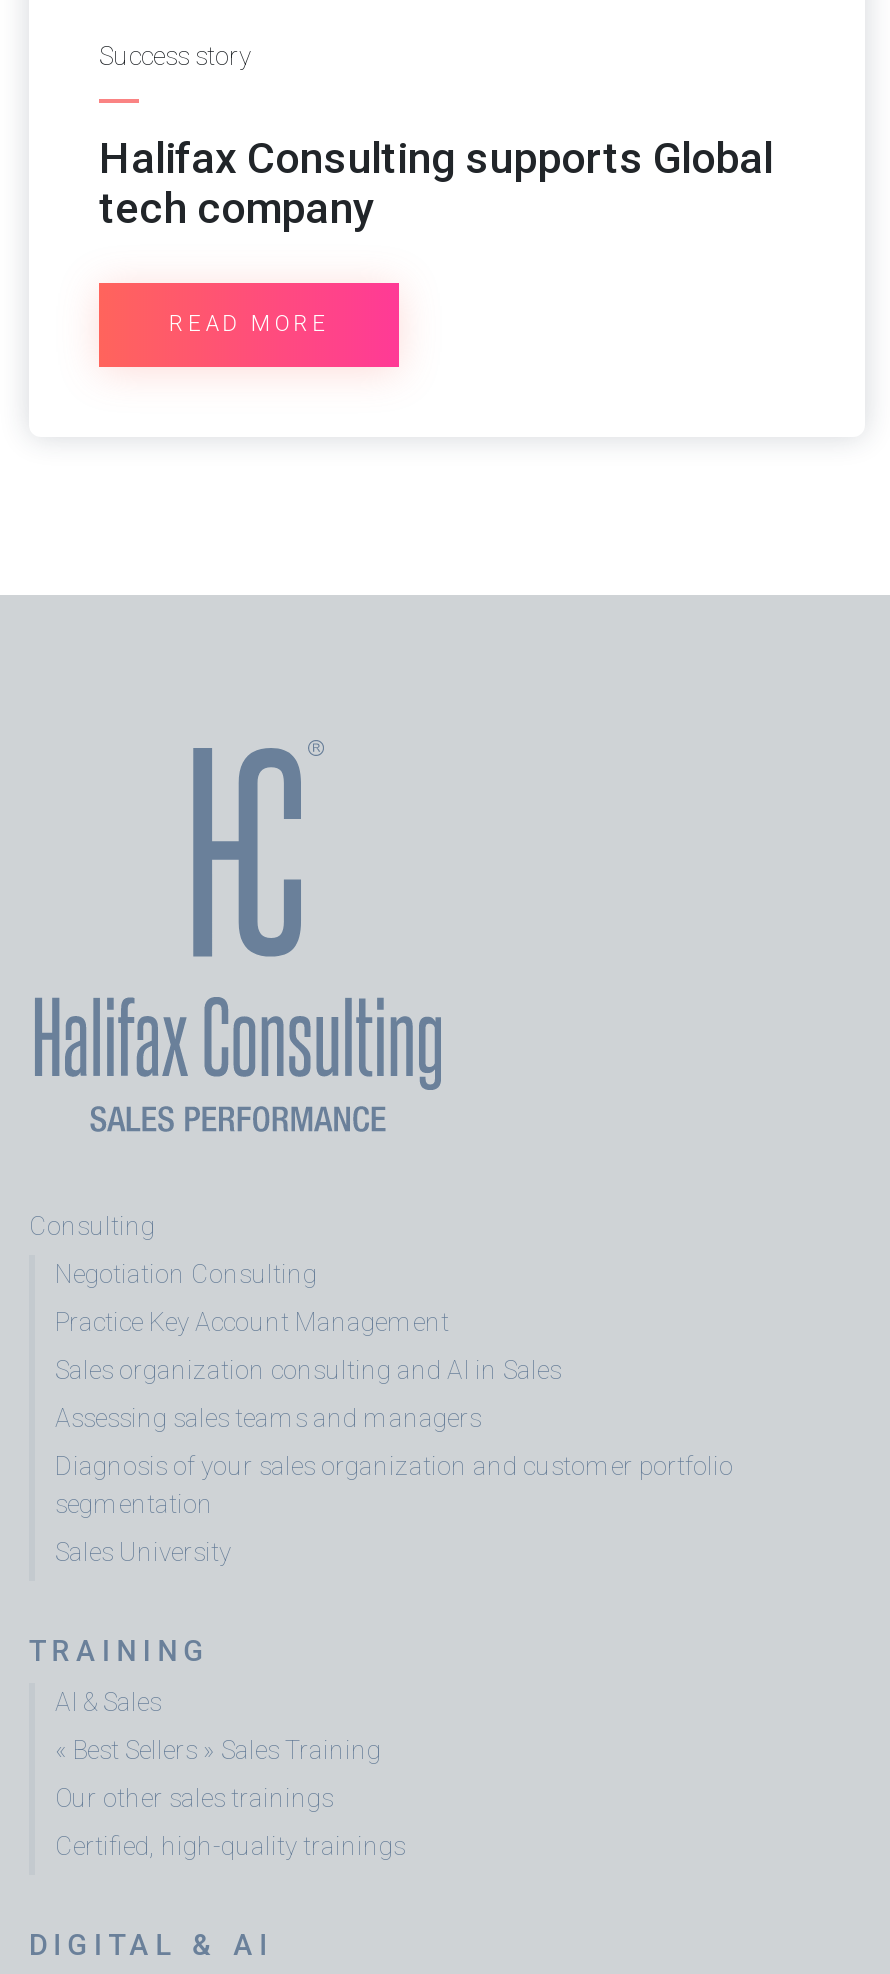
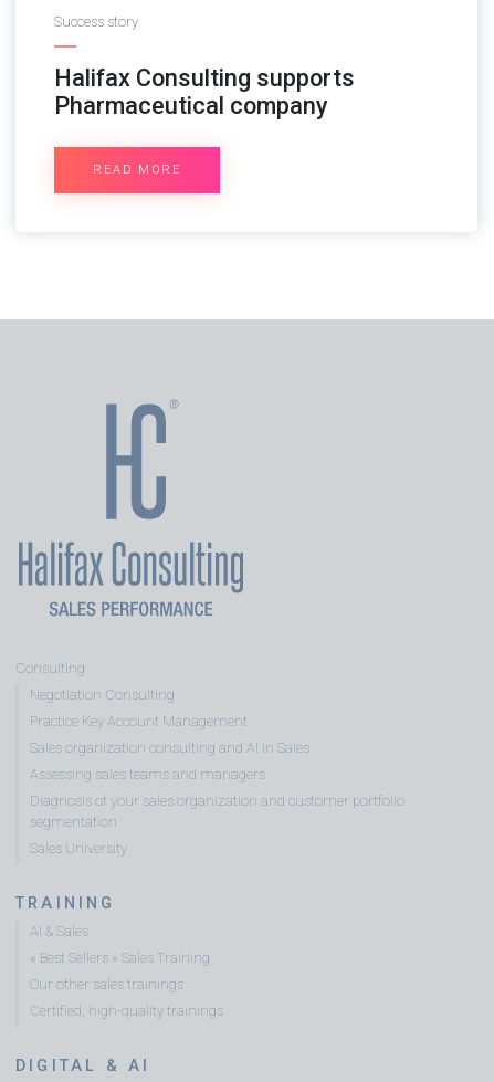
- Halifax Consulting supports Global
- tech company
+ Halifax Consulting supports
+ Pharmaceutical company
